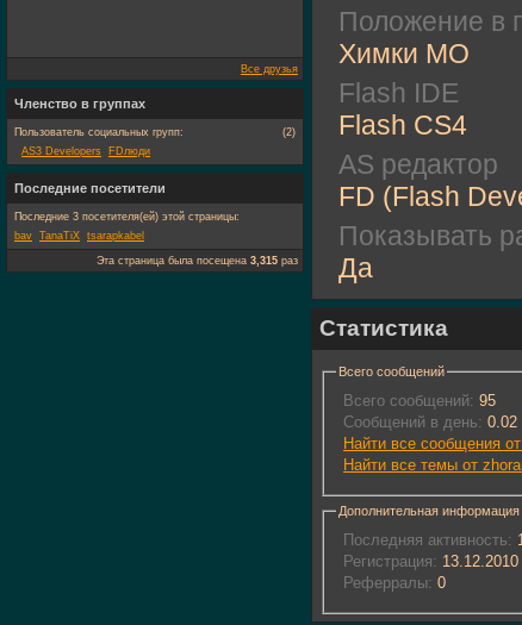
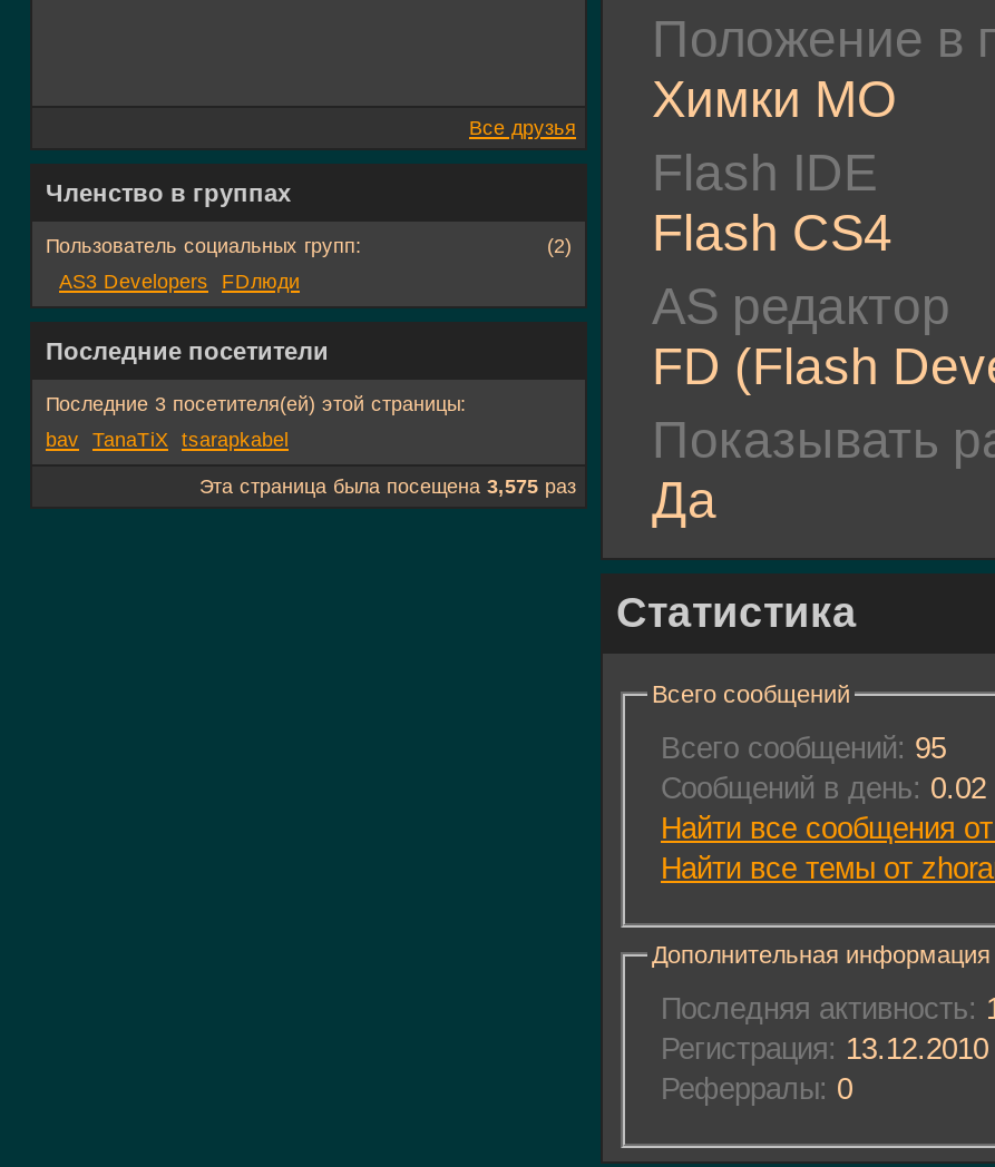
- Эта страница была посещена 3,315 раз
+ Эта страница была посещена 3,575 раз
